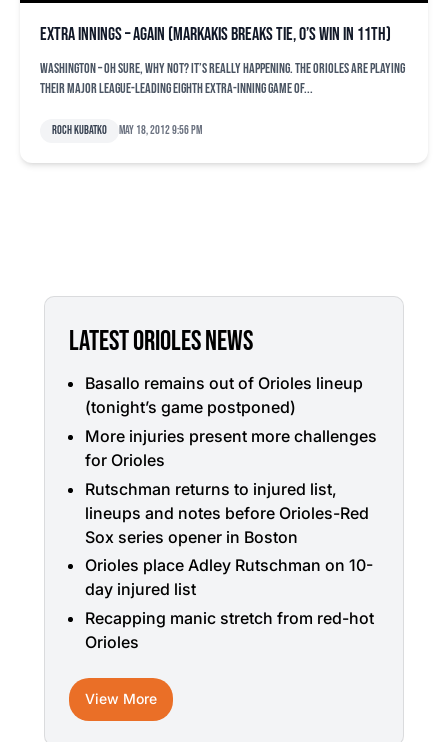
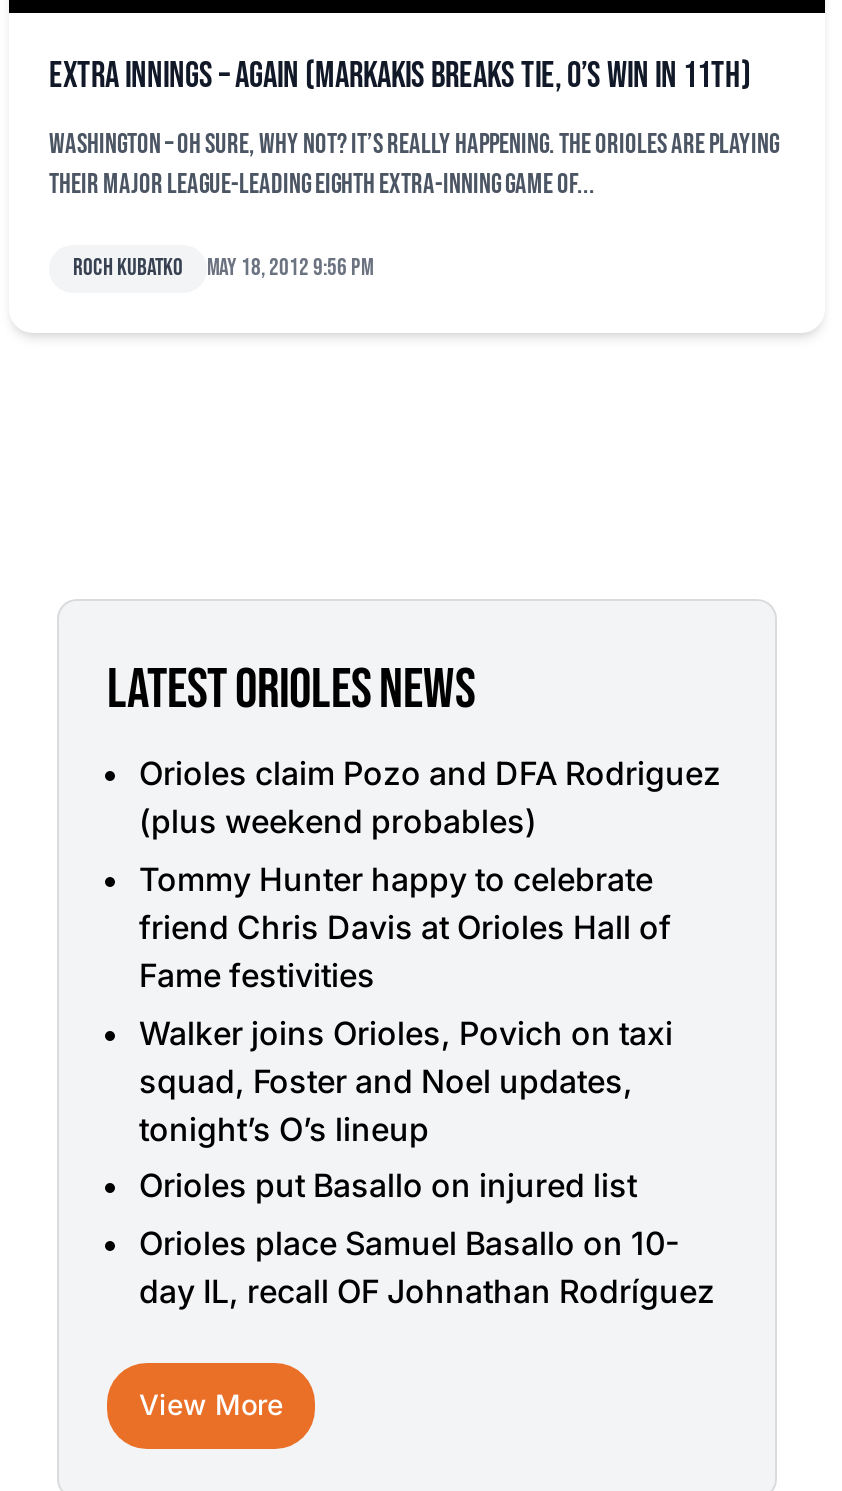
- Basallo remains out of Orioles lineup
- (tonight’s game postponed)
- More injuries present more challenges
- for Orioles
- Rutschman returns to injured list,
- lineups and notes before Orioles-Red
- Sox series opener in Boston
- Orioles place Adley Rutschman on 10-
- day injured list
- Recapping manic stretch from red-hot
- Orioles
+ Orioles claim Pozo and DFA Rodriguez
+ (plus weekend probables)
+ Tommy Hunter happy to celebrate
+ friend Chris Davis at Orioles Hall of
+ Fame festivities
+ Walker joins Orioles, Povich on taxi
+ squad, Foster and Noel updates,
+ tonight’s O’s lineup
+ Orioles put Basallo on injured list
+ Orioles place Samuel Basallo on 10-
+ day IL, recall OF Johnathan Rodríguez
